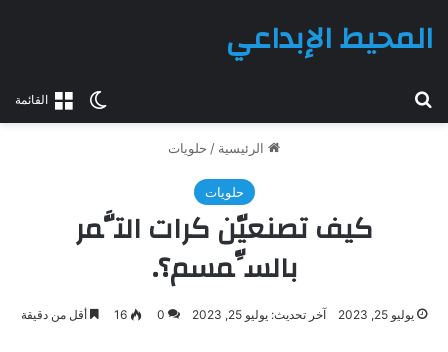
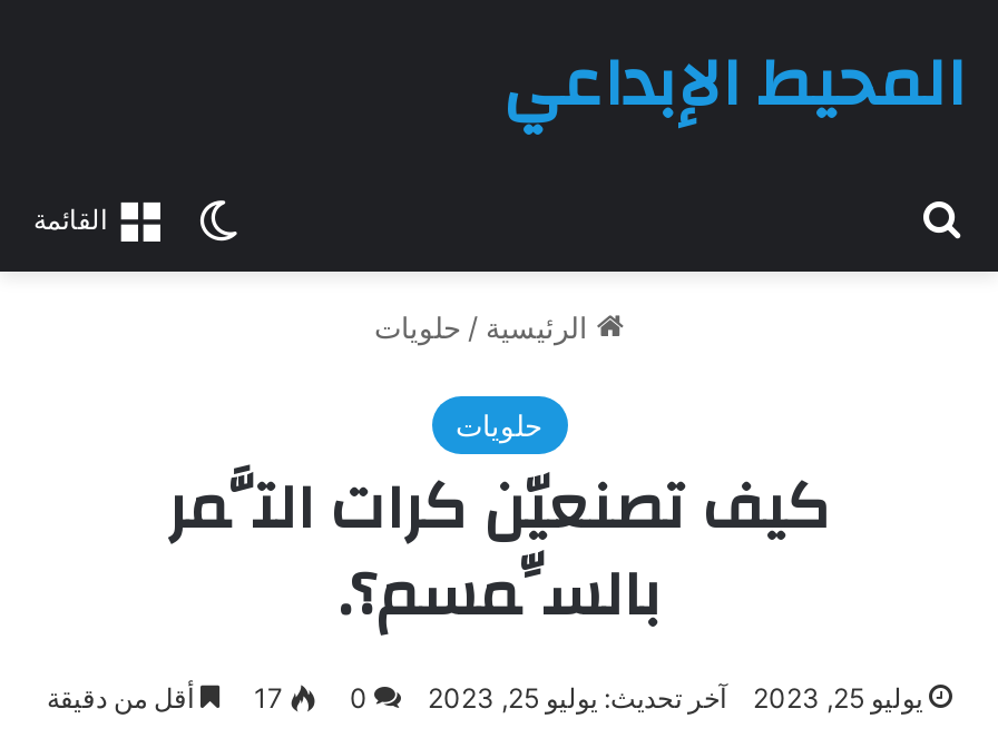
- 16
+ 17
